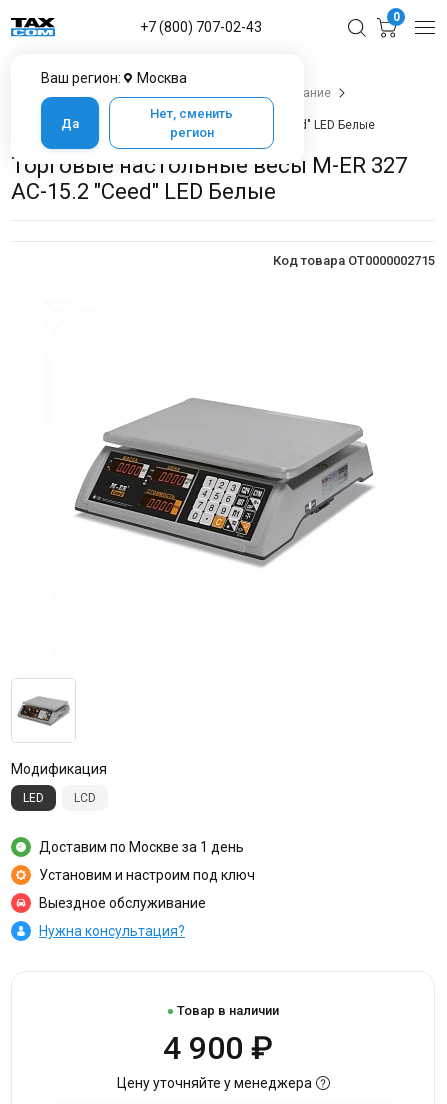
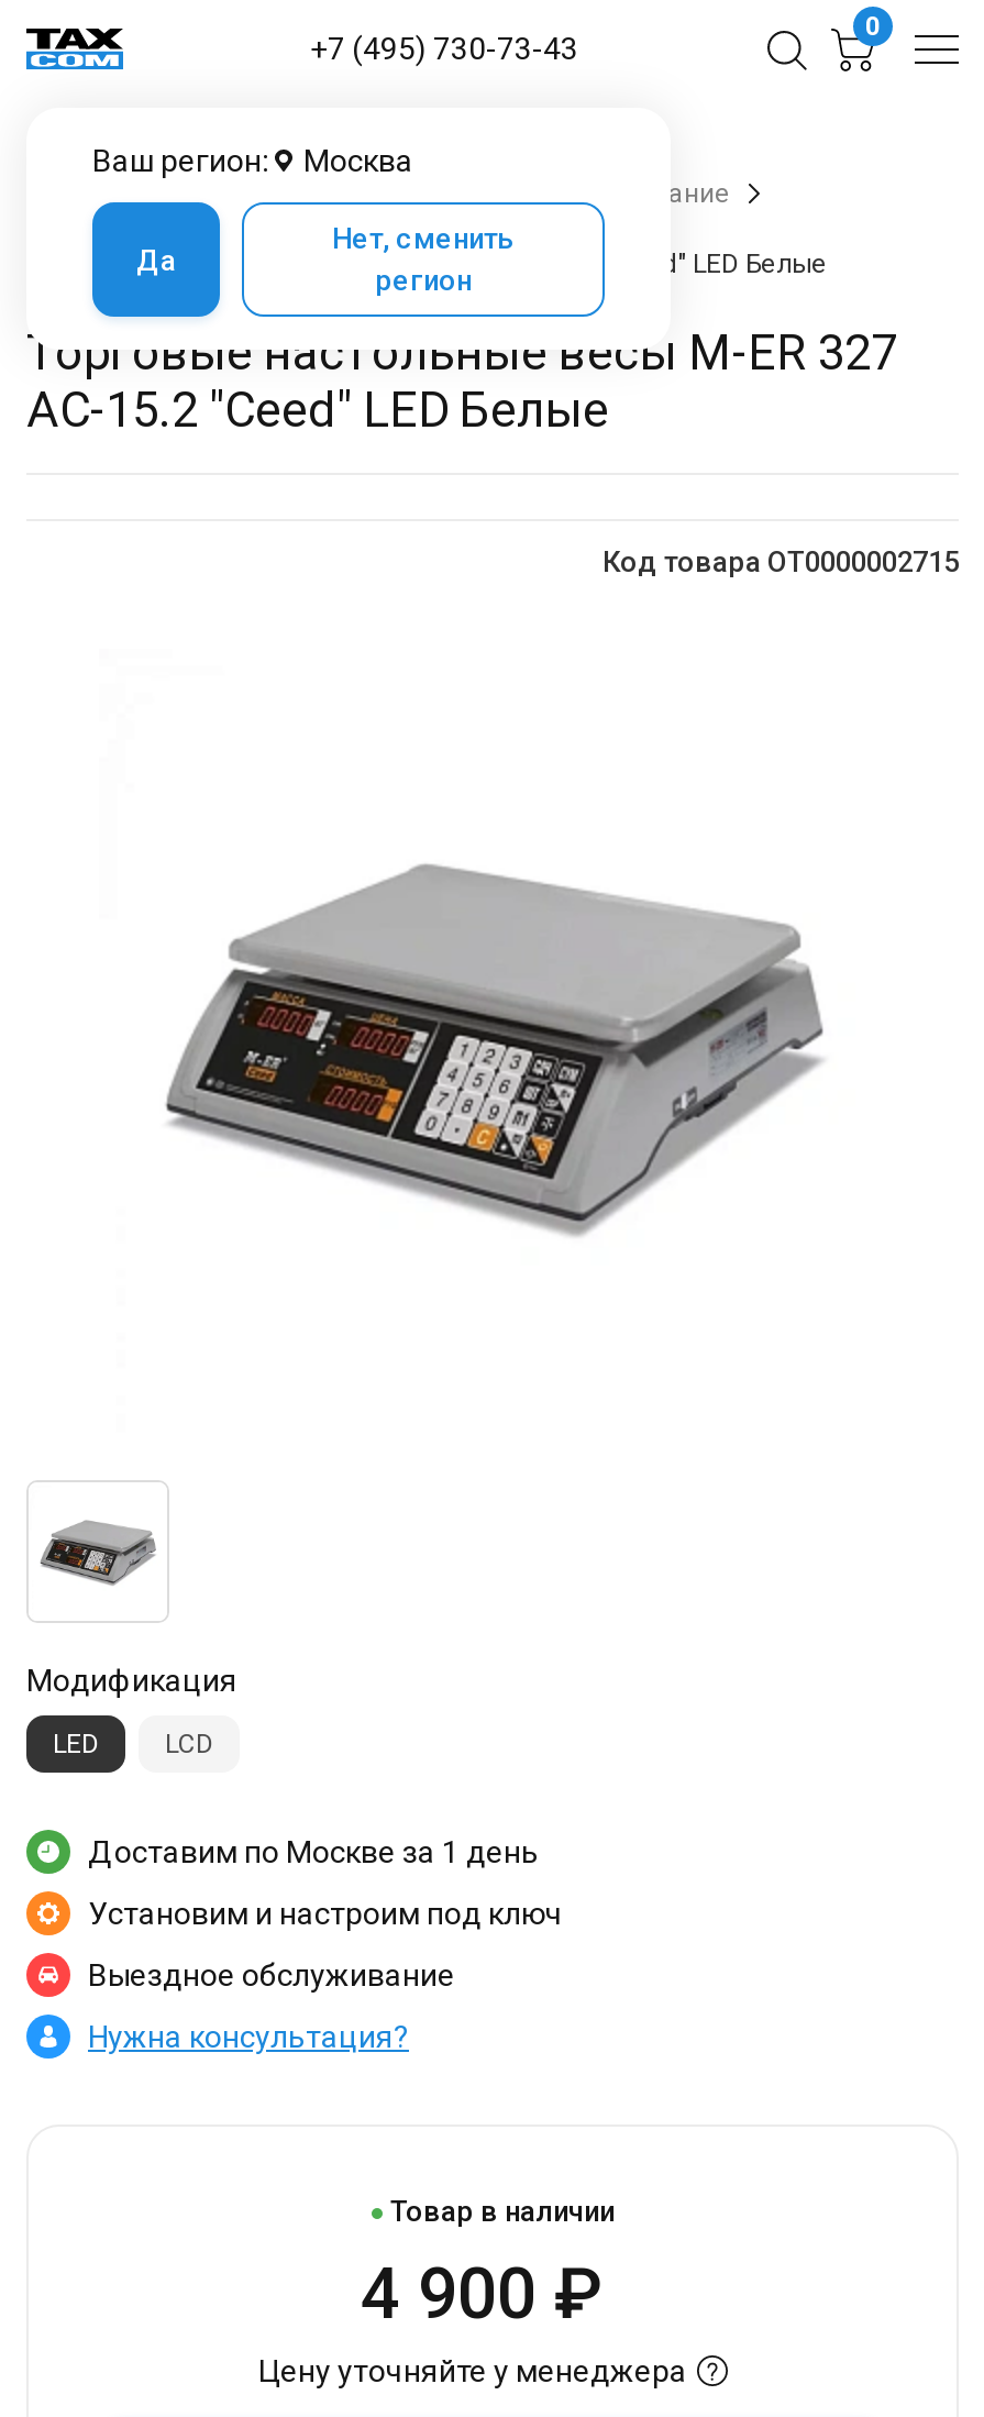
- +7 (800) 707-02-43
+ +7 (495) 730-73-43
